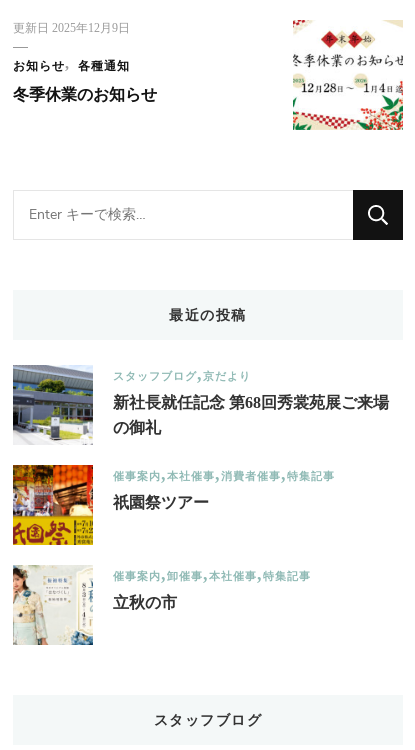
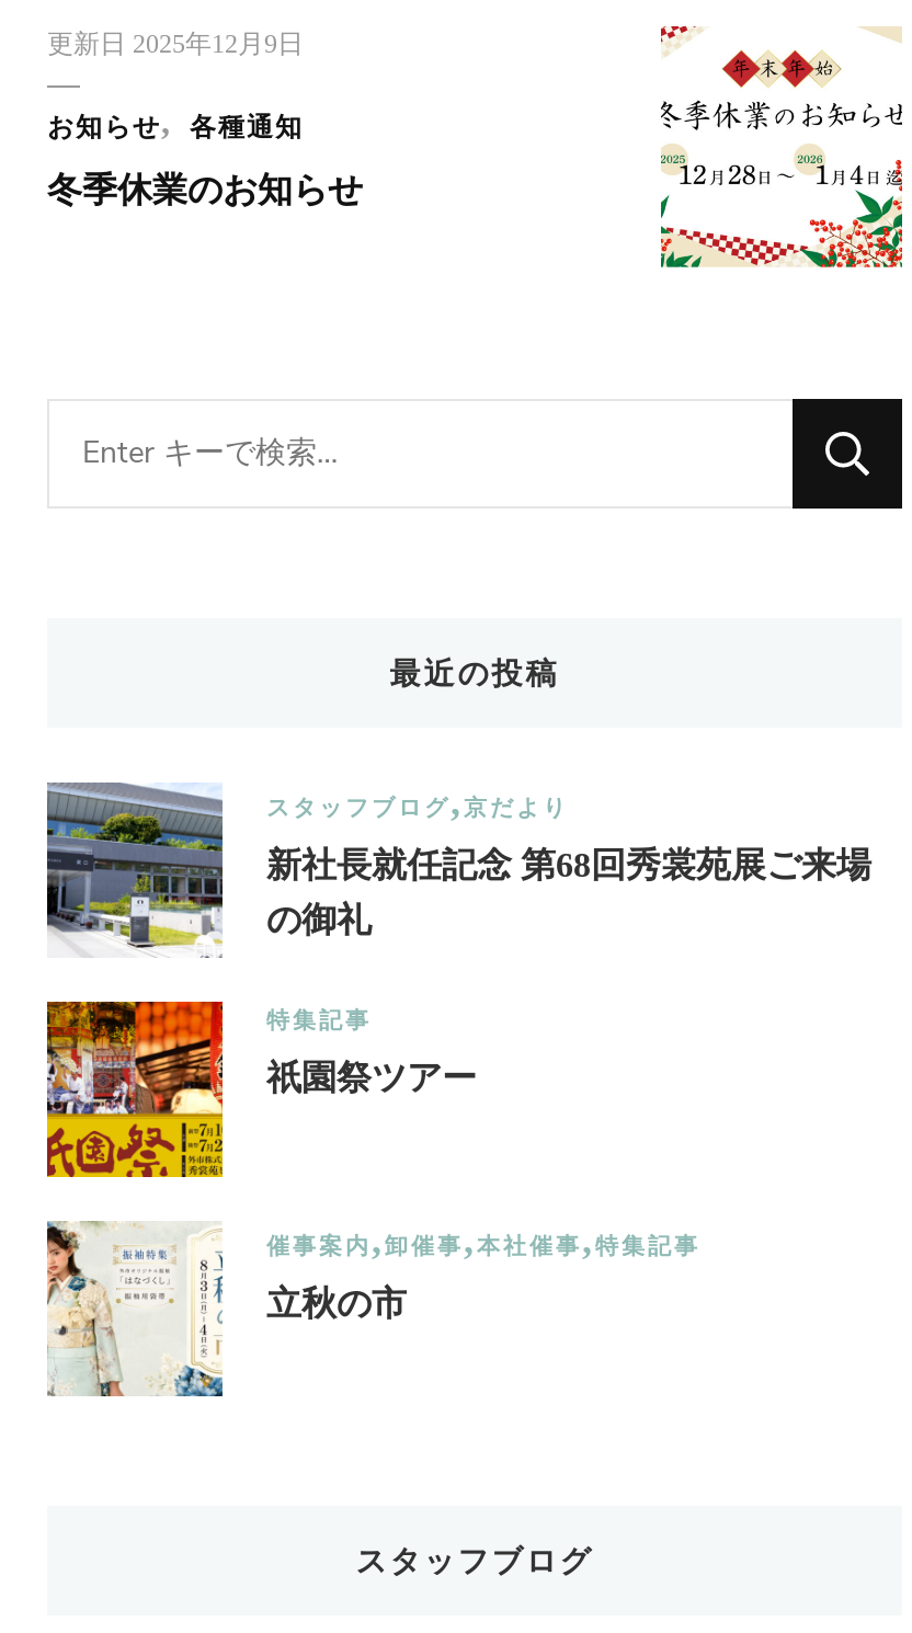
- 催事案内 本社催事 消費者催事 特集記事
+ 特集記事
